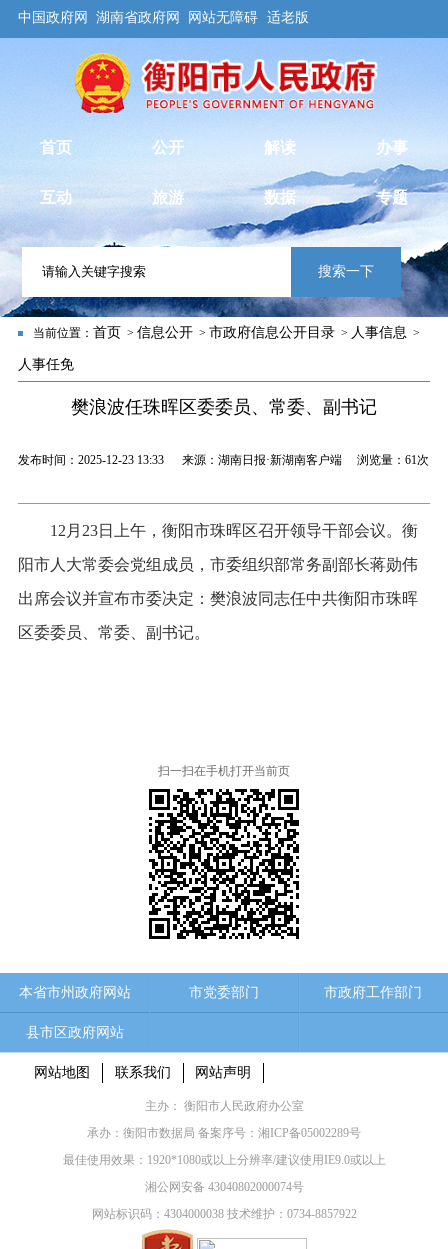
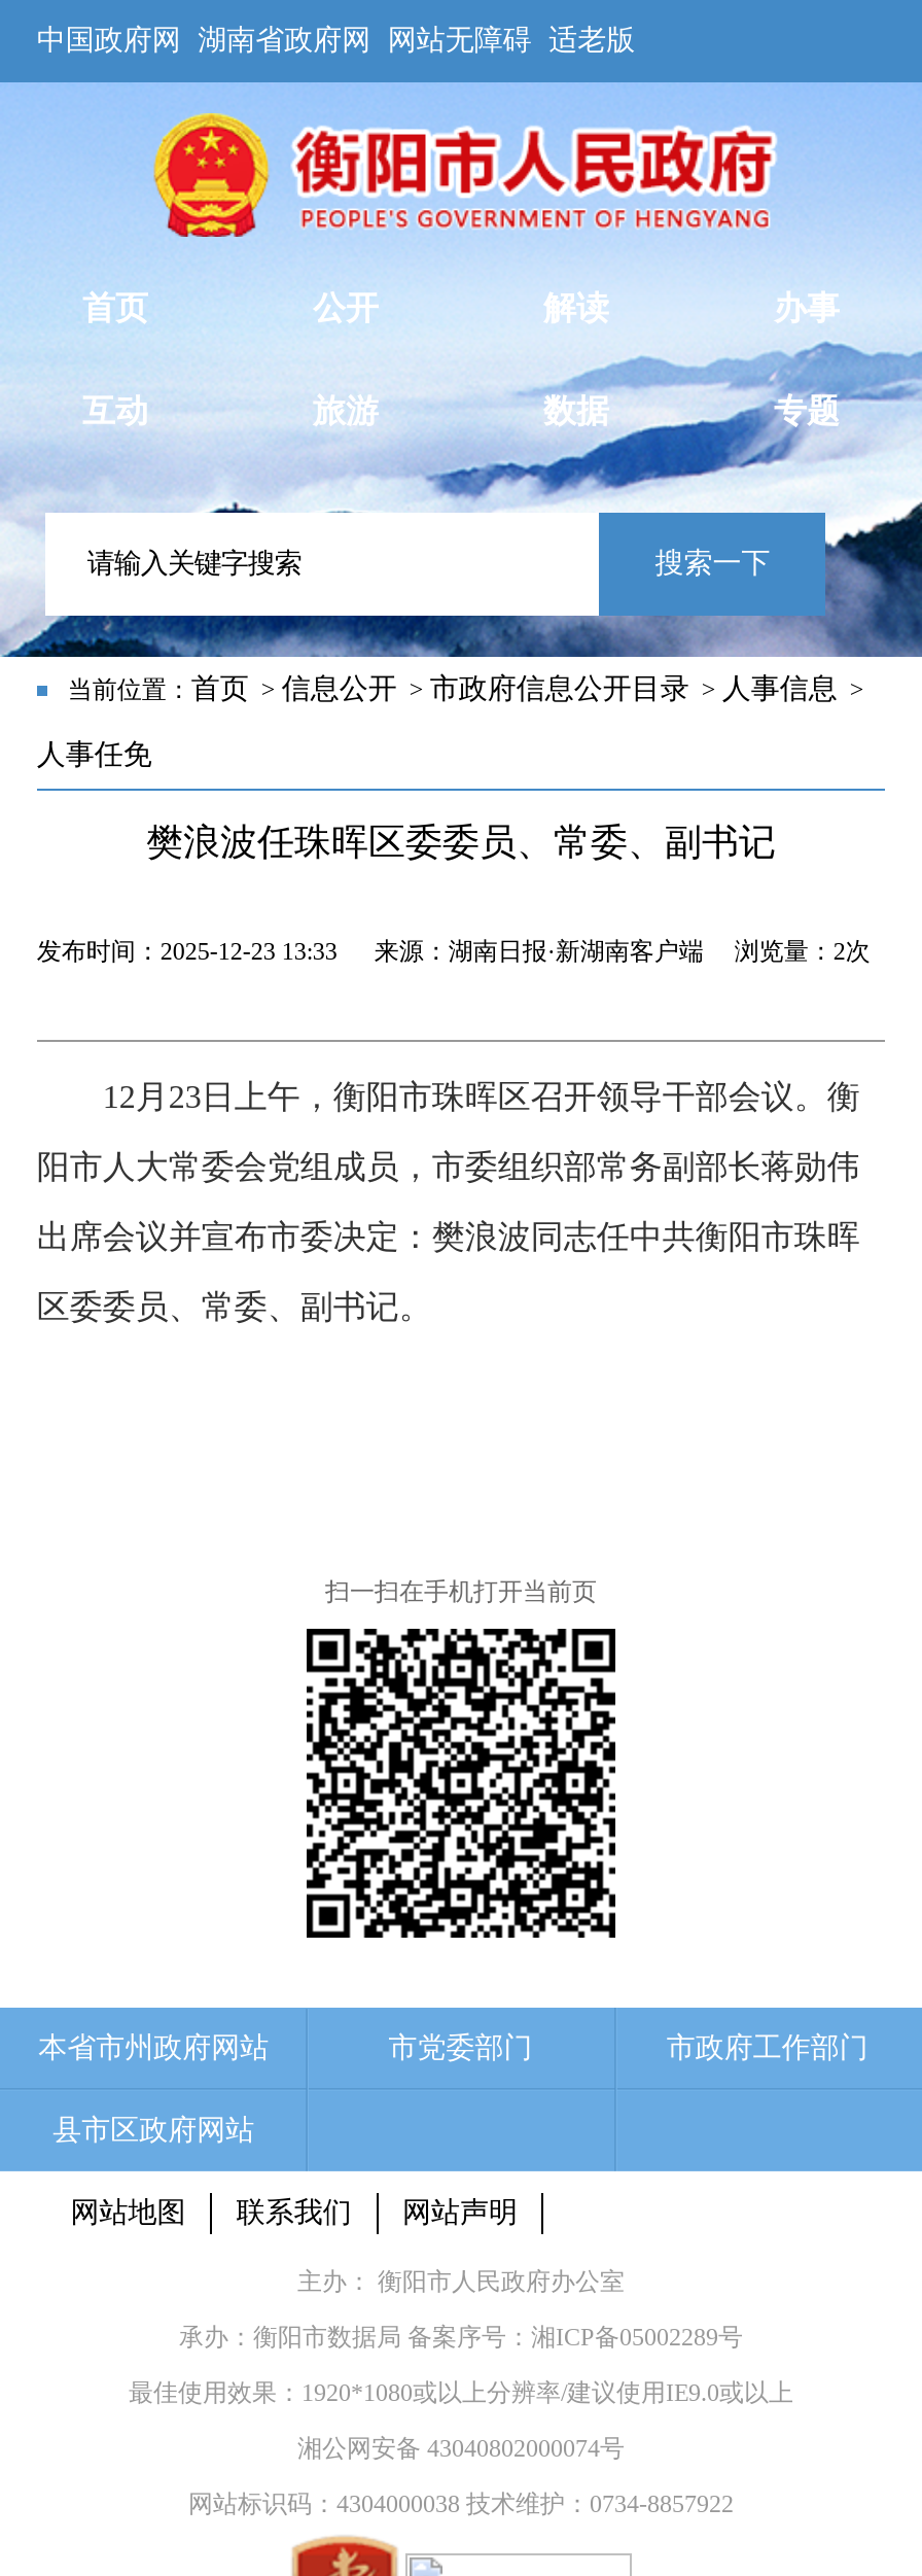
- 发布时间：2025-12-23 13:33 来源：湖南日报·新湖南客户端 浏览量：61次
+ 发布时间：2025-12-23 13:33 来源：湖南日报·新湖南客户端 浏览量：2次
